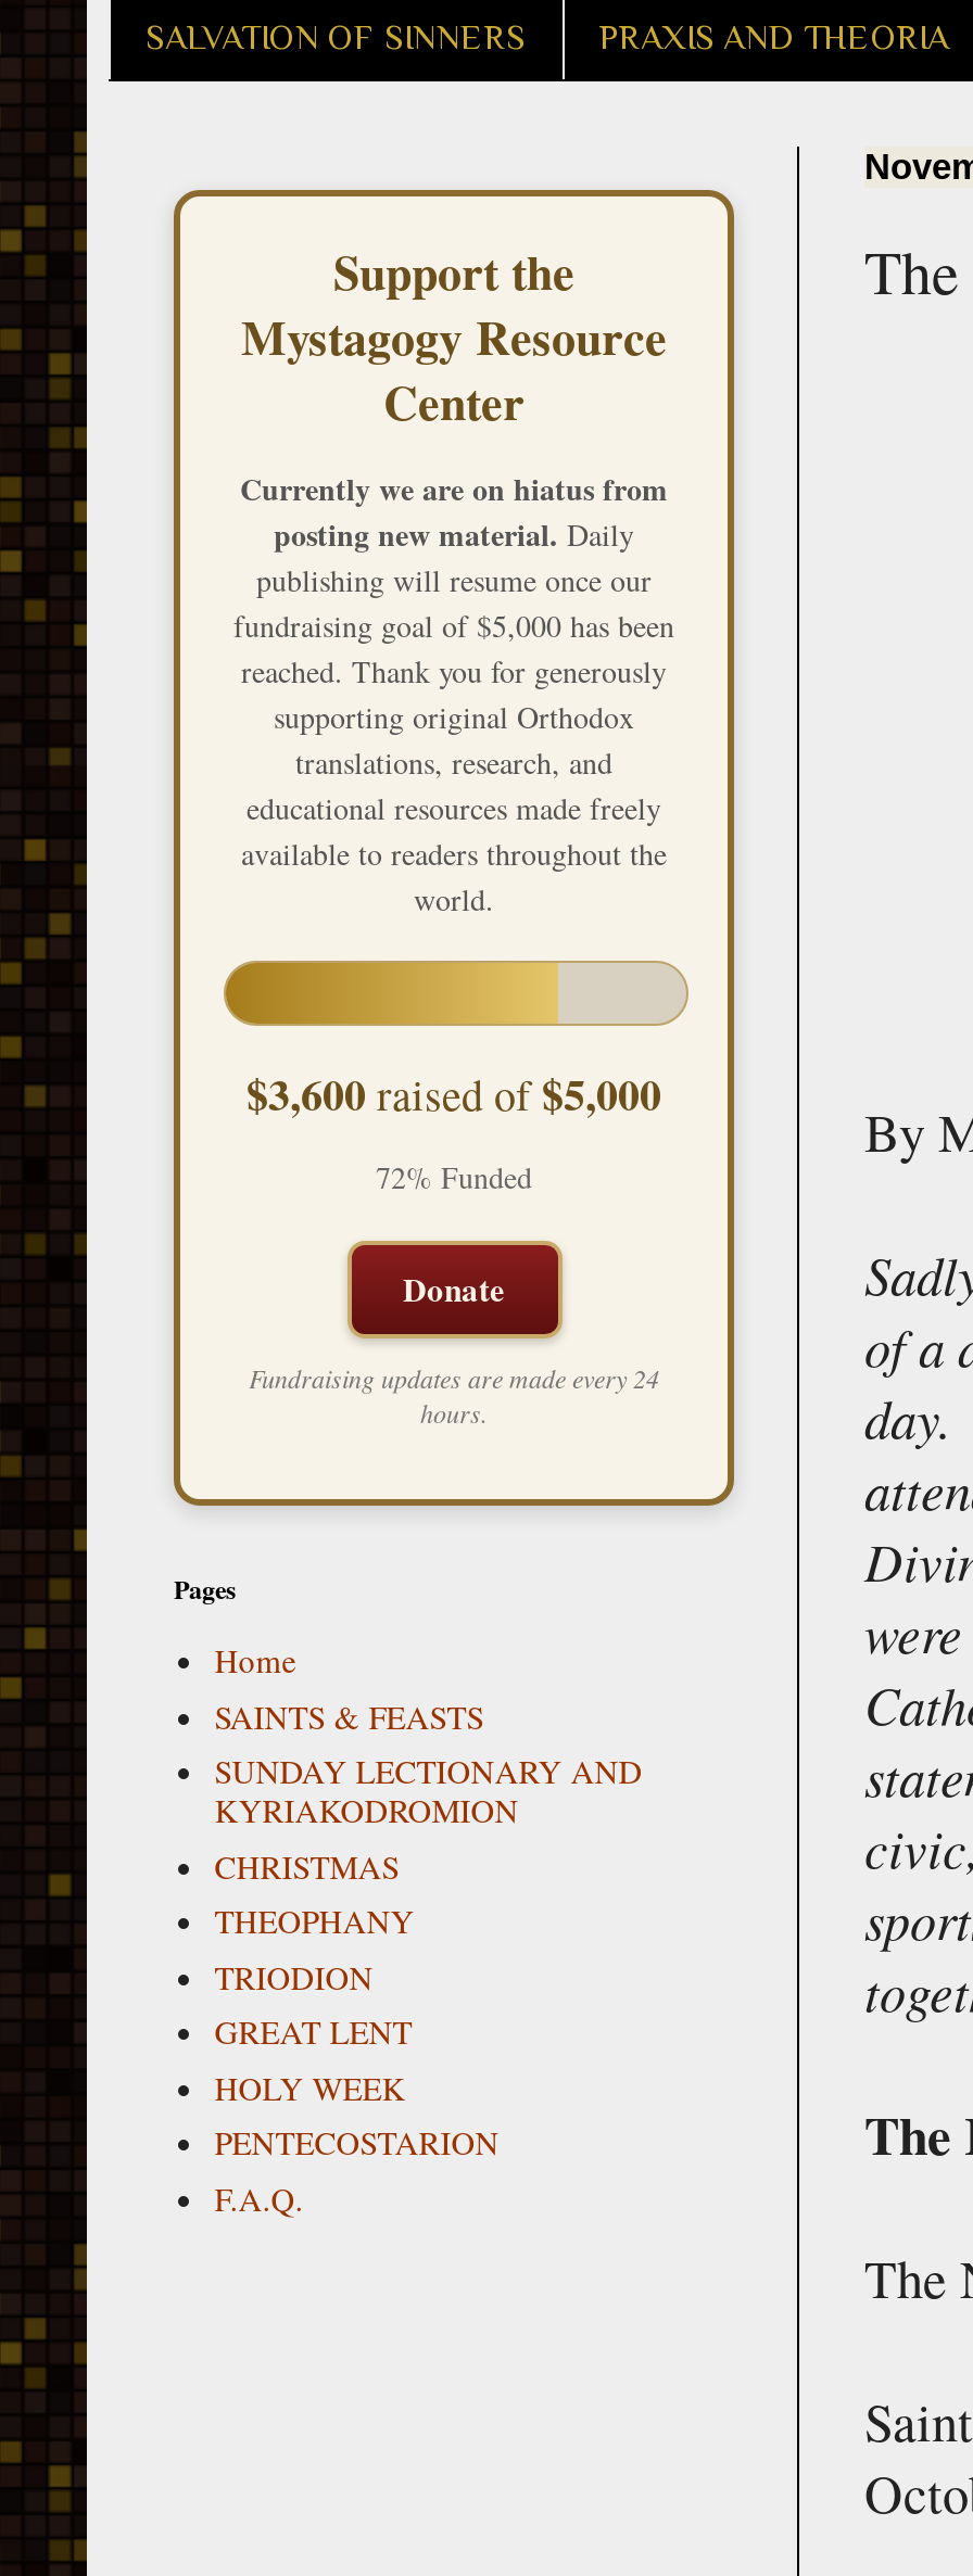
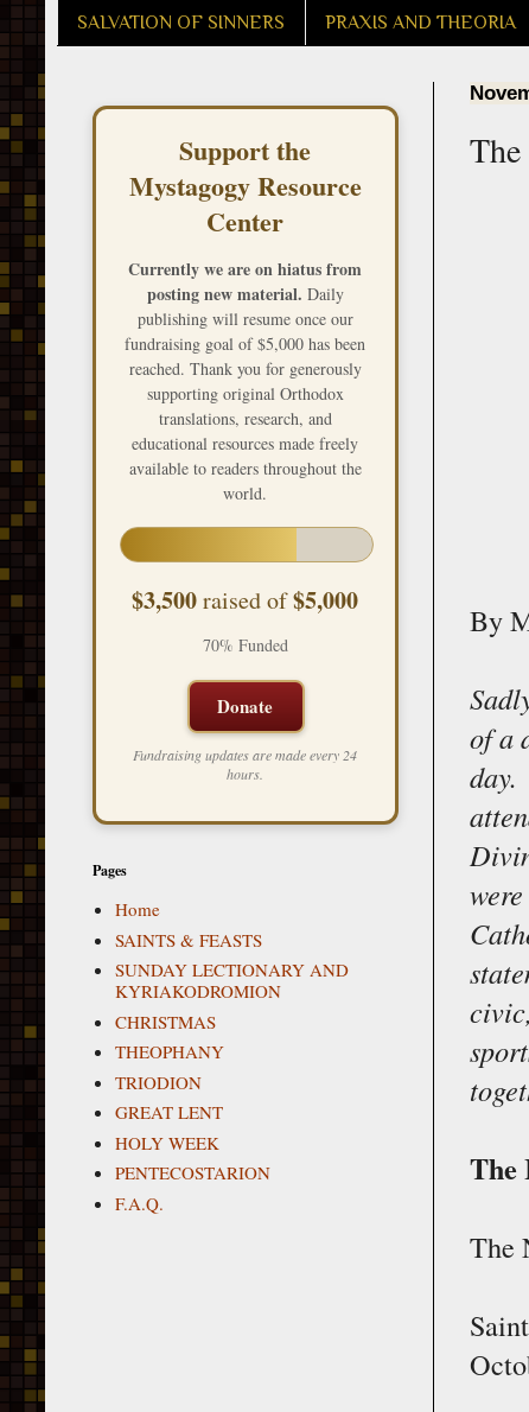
- $3,600 raised of $5,000
+ $3,500 raised of $5,000

- 72% Funded
+ 70% Funded
